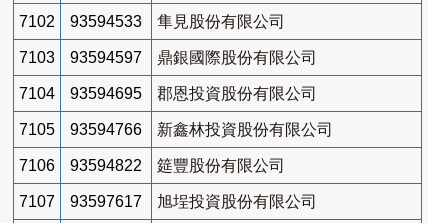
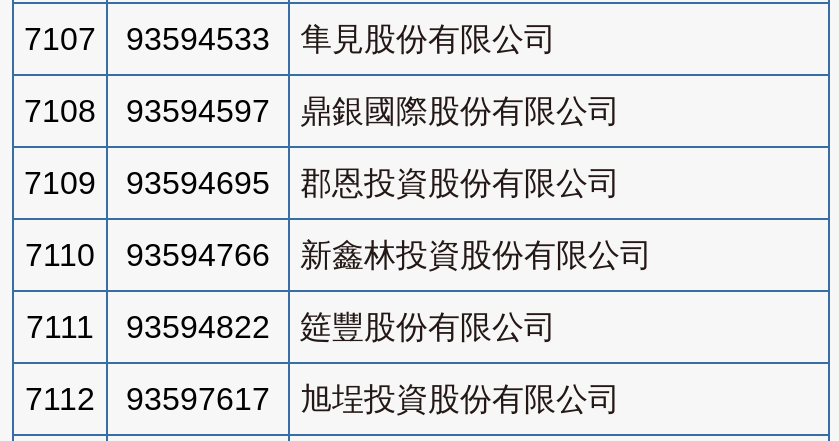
- 7102 93594533 隼見股份有限公司
+ 7107 93594533 隼見股份有限公司

- 7103 93594597 鼎銀國際股份有限公司
+ 7108 93594597 鼎銀國際股份有限公司

- 7104 93594695 郡恩投資股份有限公司
+ 7109 93594695 郡恩投資股份有限公司

- 7105 93594766 新鑫林投資股份有限公司
+ 7110 93594766 新鑫林投資股份有限公司

- 7106 93594822 筵豐股份有限公司
+ 7111 93594822 筵豐股份有限公司

- 7107 93597617 旭埕投資股份有限公司
+ 7112 93597617 旭埕投資股份有限公司
